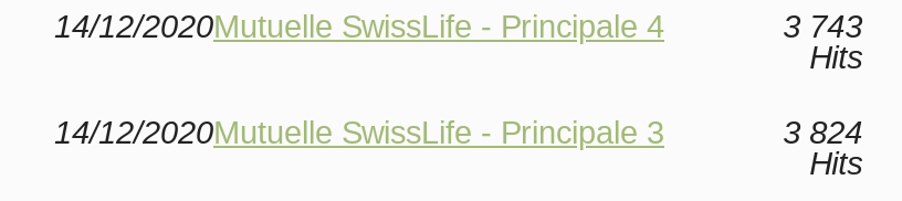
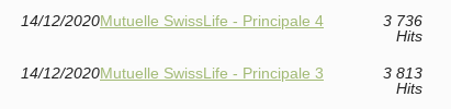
- 3 743
+ 3 736

- 3 824
+ 3 813
